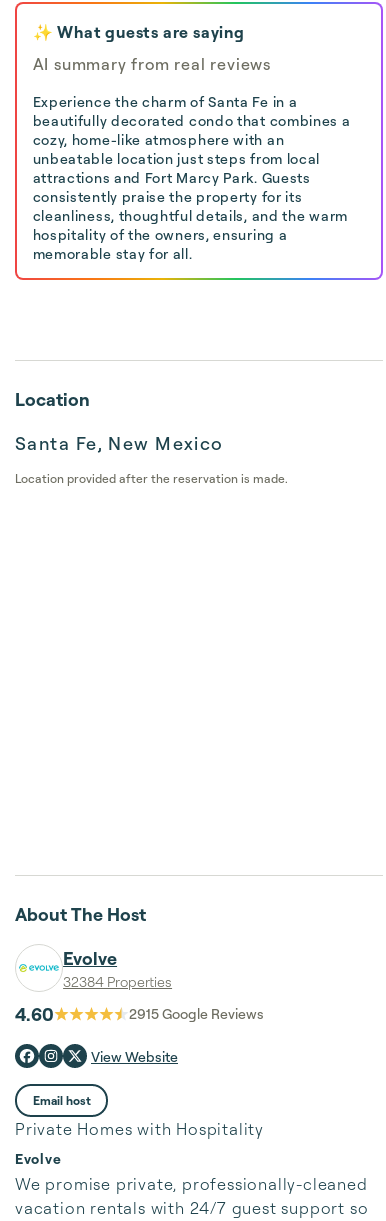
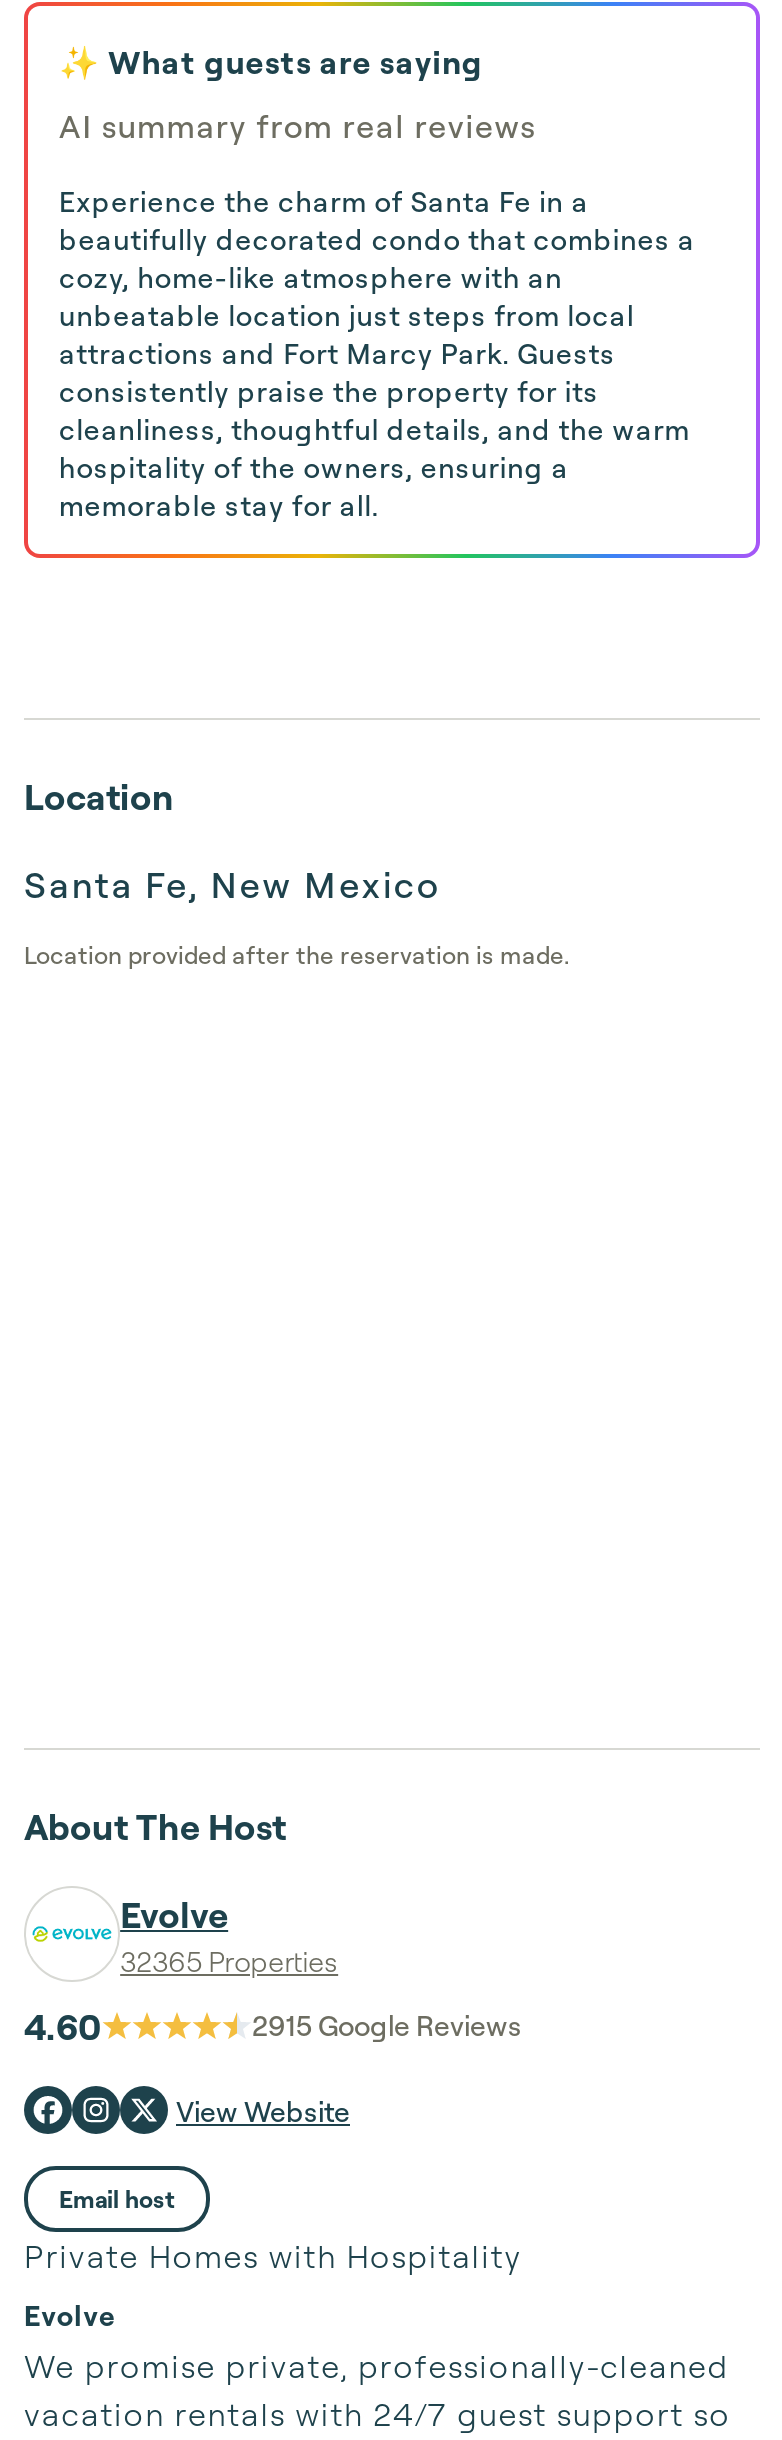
- 32384 Properties
+ 32365 Properties
